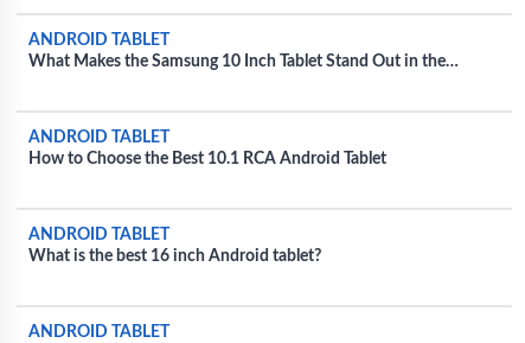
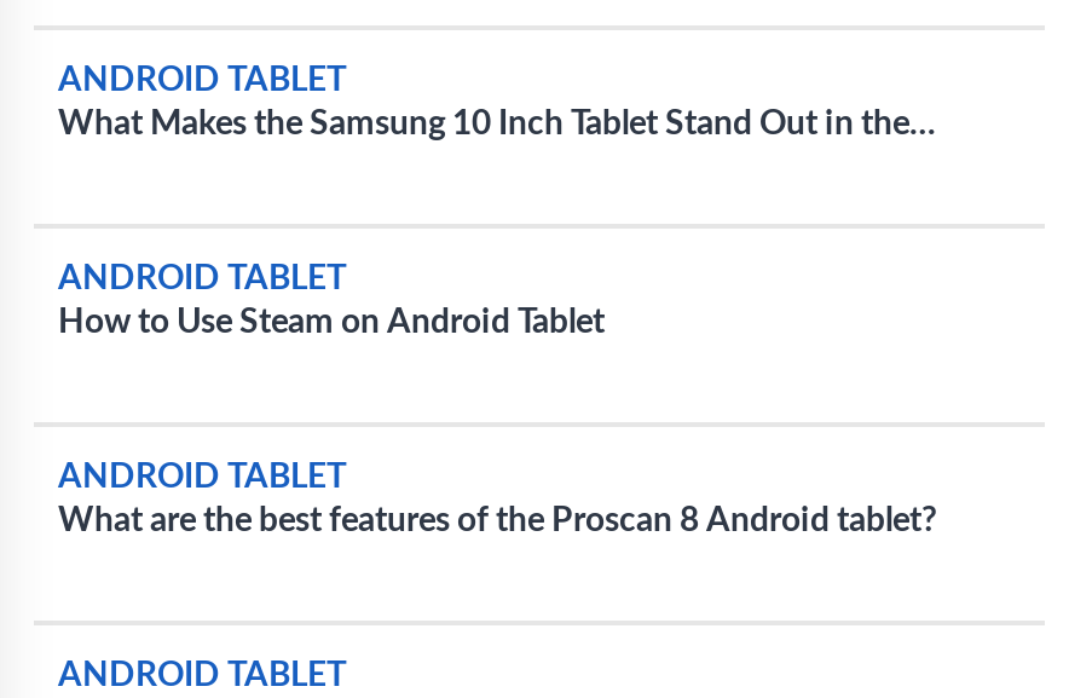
- How to Choose the Best 10.1 RCA Android Tablet
+ How to Use Steam on Android Tablet

- What is the best 16 inch Android tablet?
+ What are the best features of the Proscan 8 Android tablet?
